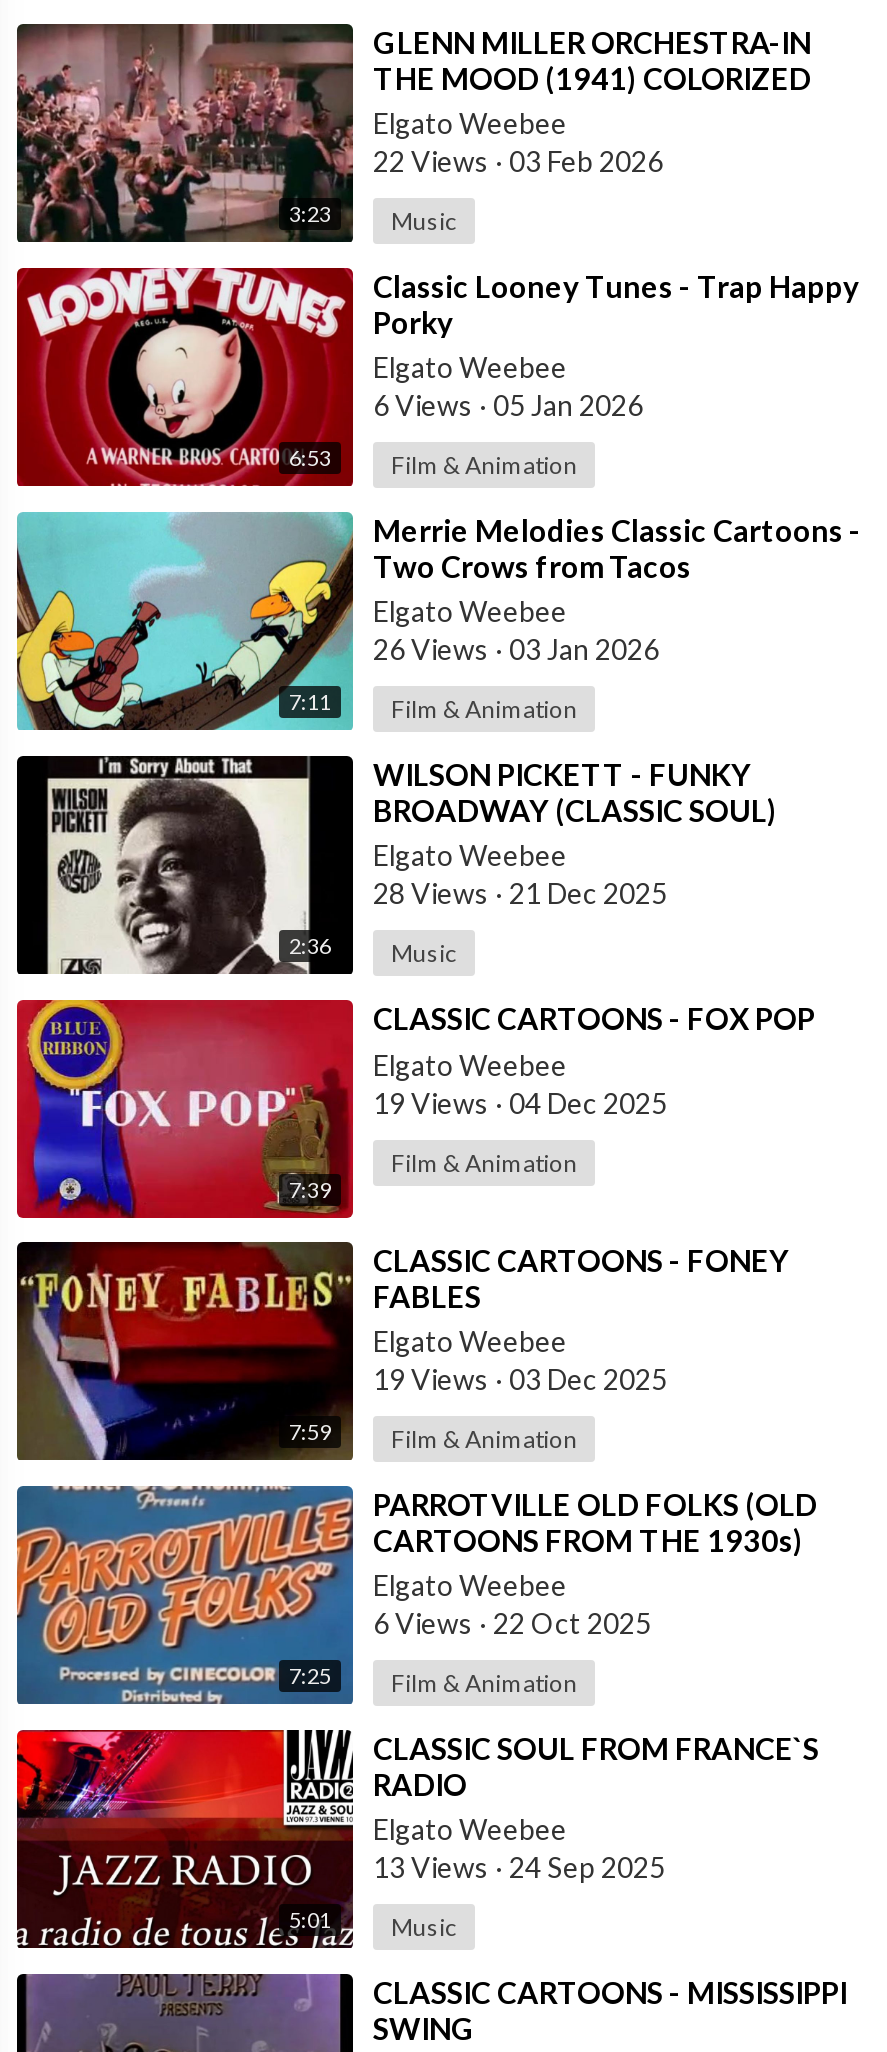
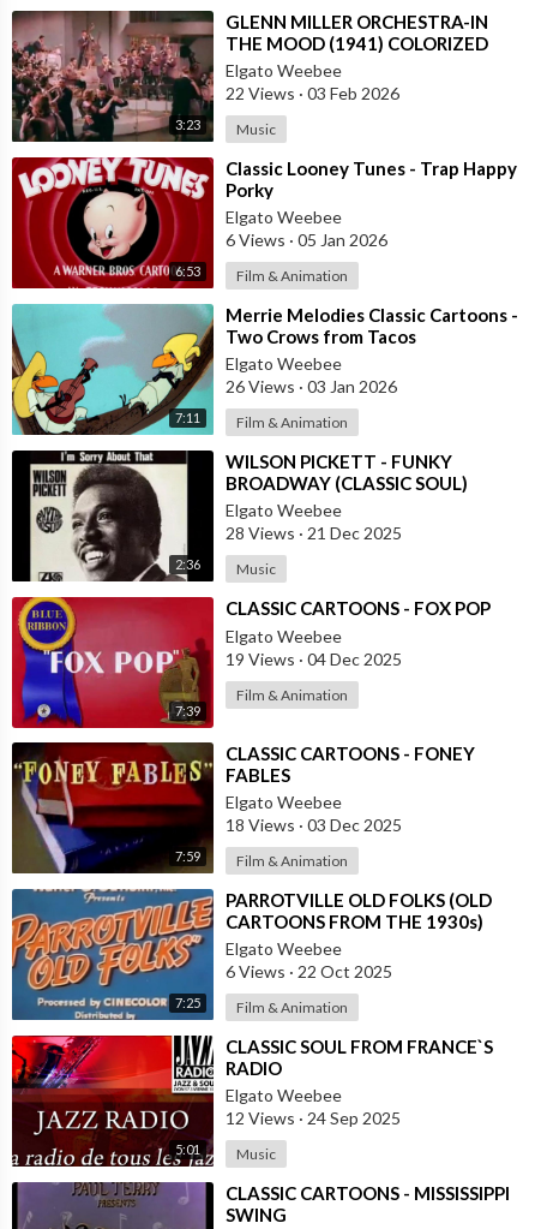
- 19 Views · 03 Dec 2025
+ 18 Views · 03 Dec 2025

- 13 Views · 24 Sep 2025
+ 12 Views · 24 Sep 2025
